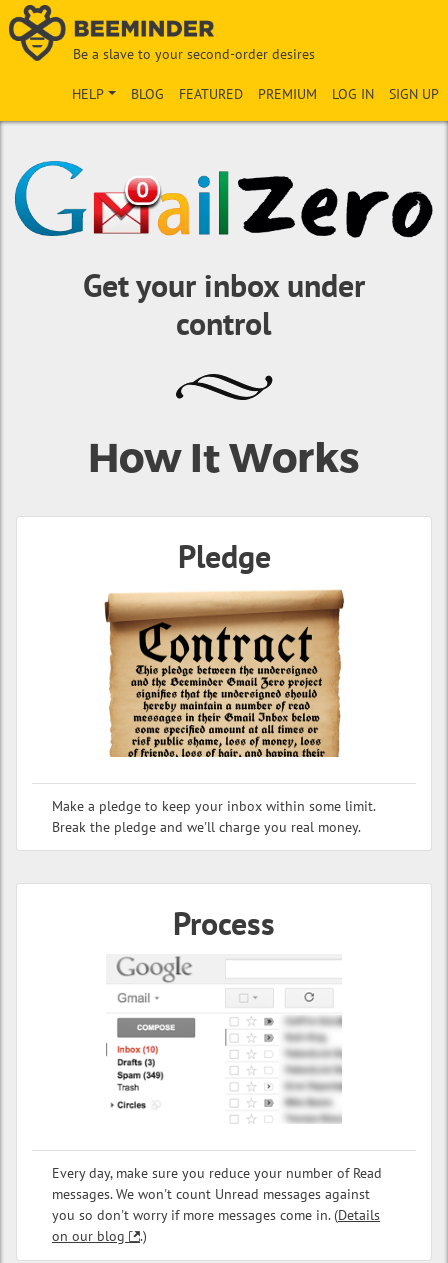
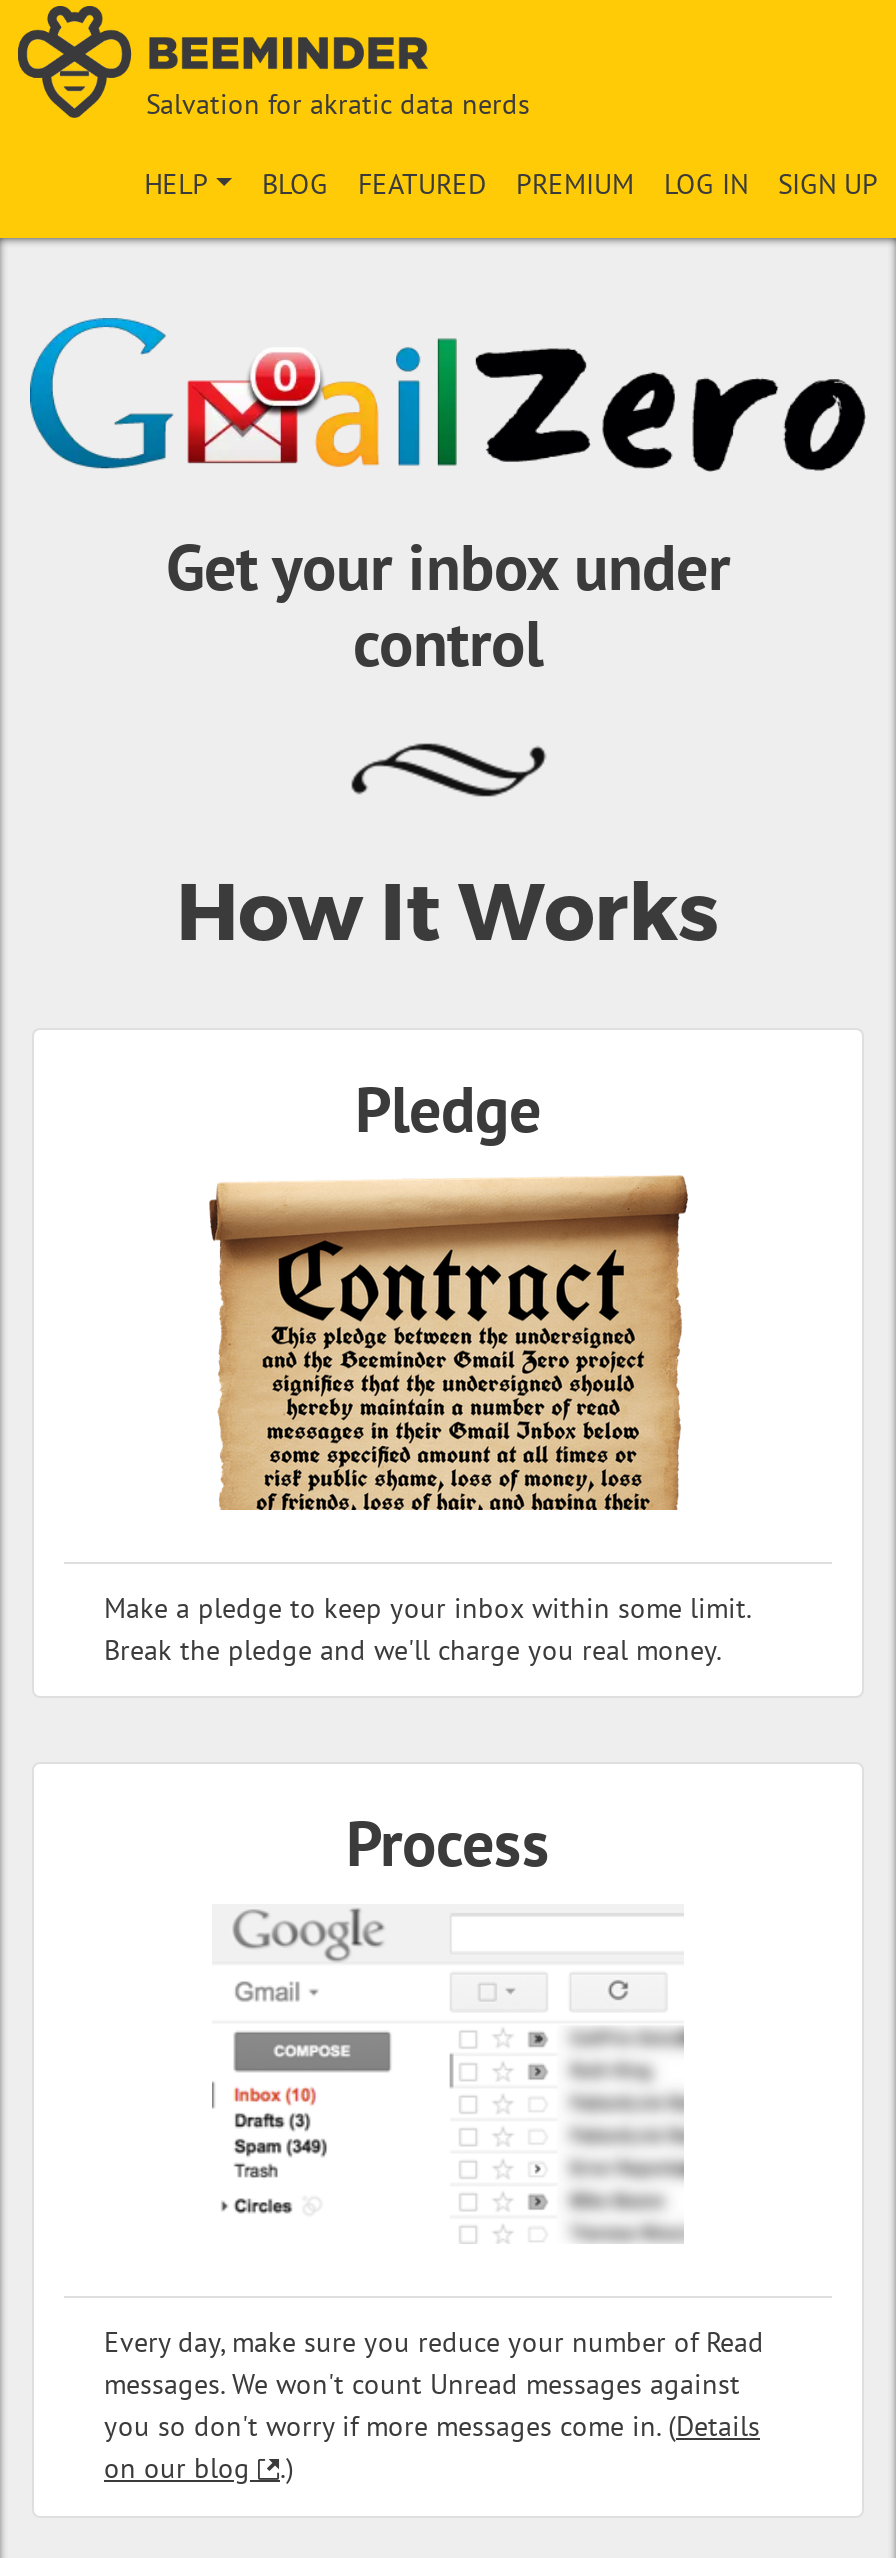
- Be a slave to your second-order desires
+ Salvation for akratic data nerds
